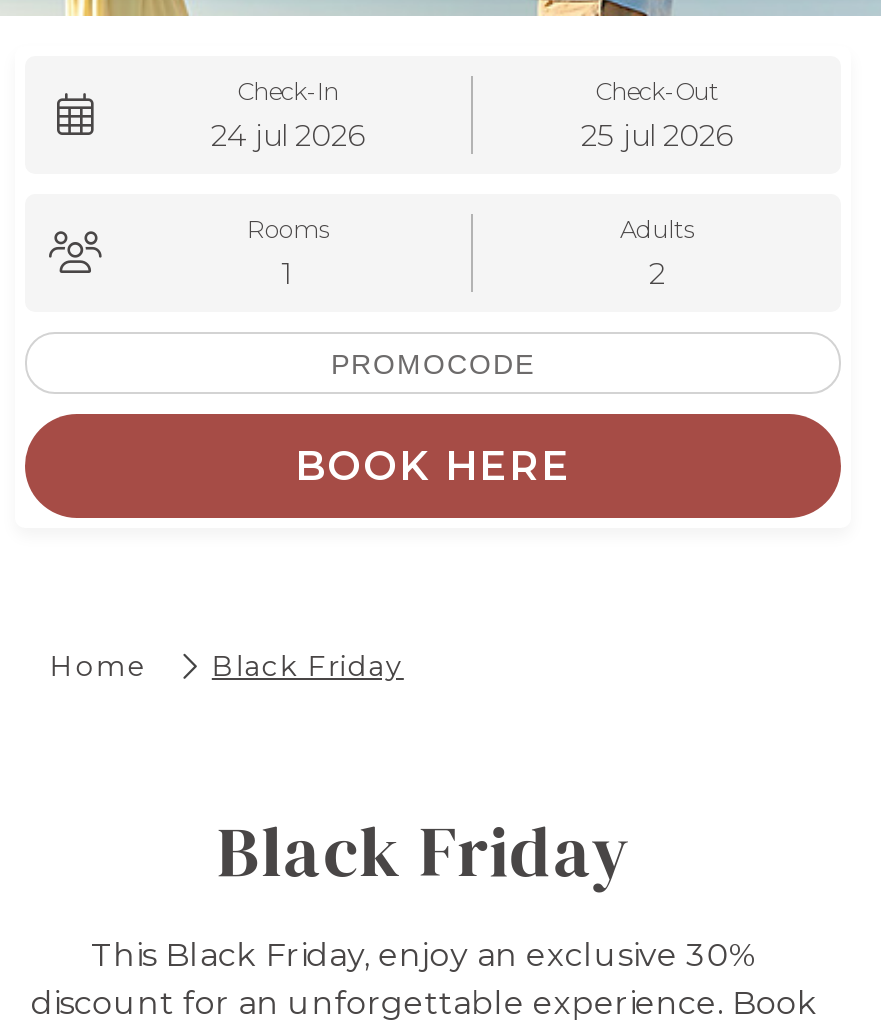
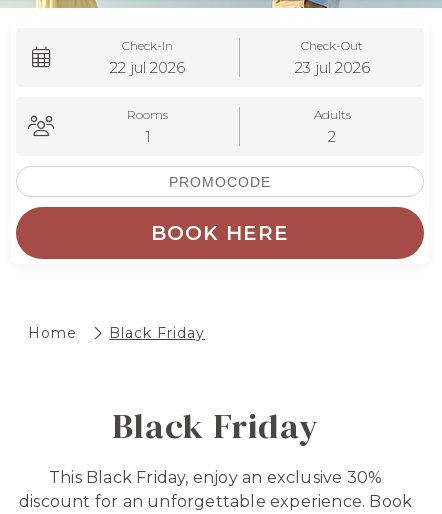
- 24 jul 2026
+ 22 jul 2026

- 25 jul 2026
+ 23 jul 2026
